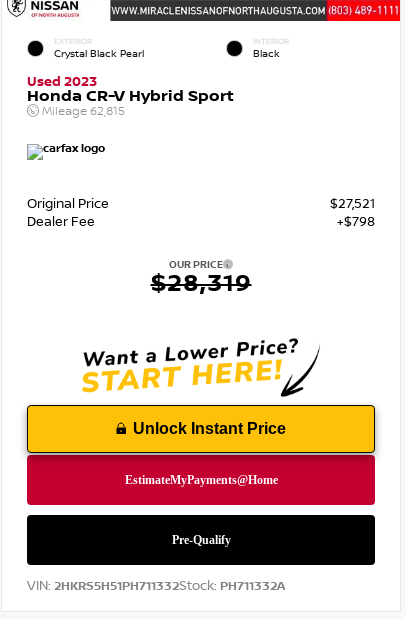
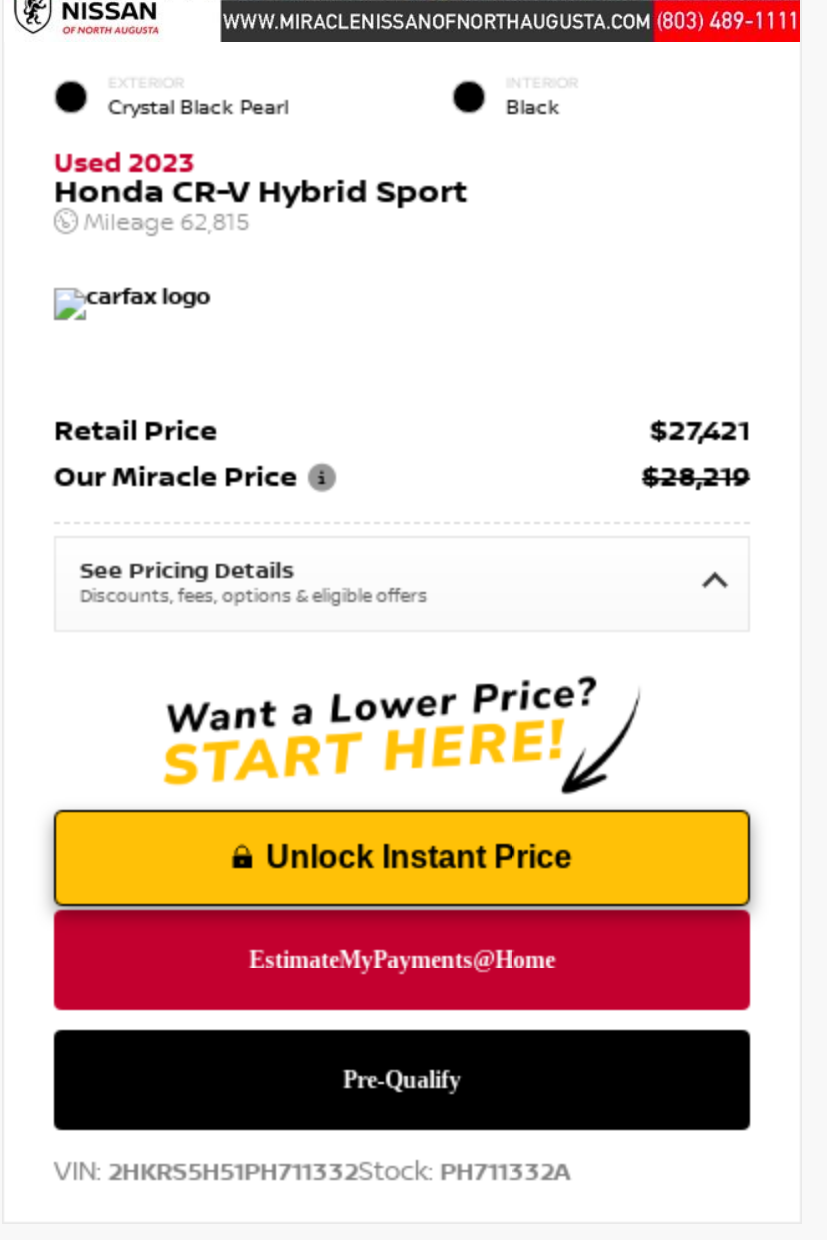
- Original Price
- $27,521
- Dealer Fee
- +$798
+ Retail Price
+ $27,421
+ Our Miracle Price
+ $28,219

- OUR PRICE
- $28,319
+ See Pricing Details
+ Discounts, fees, options & eligible offers
